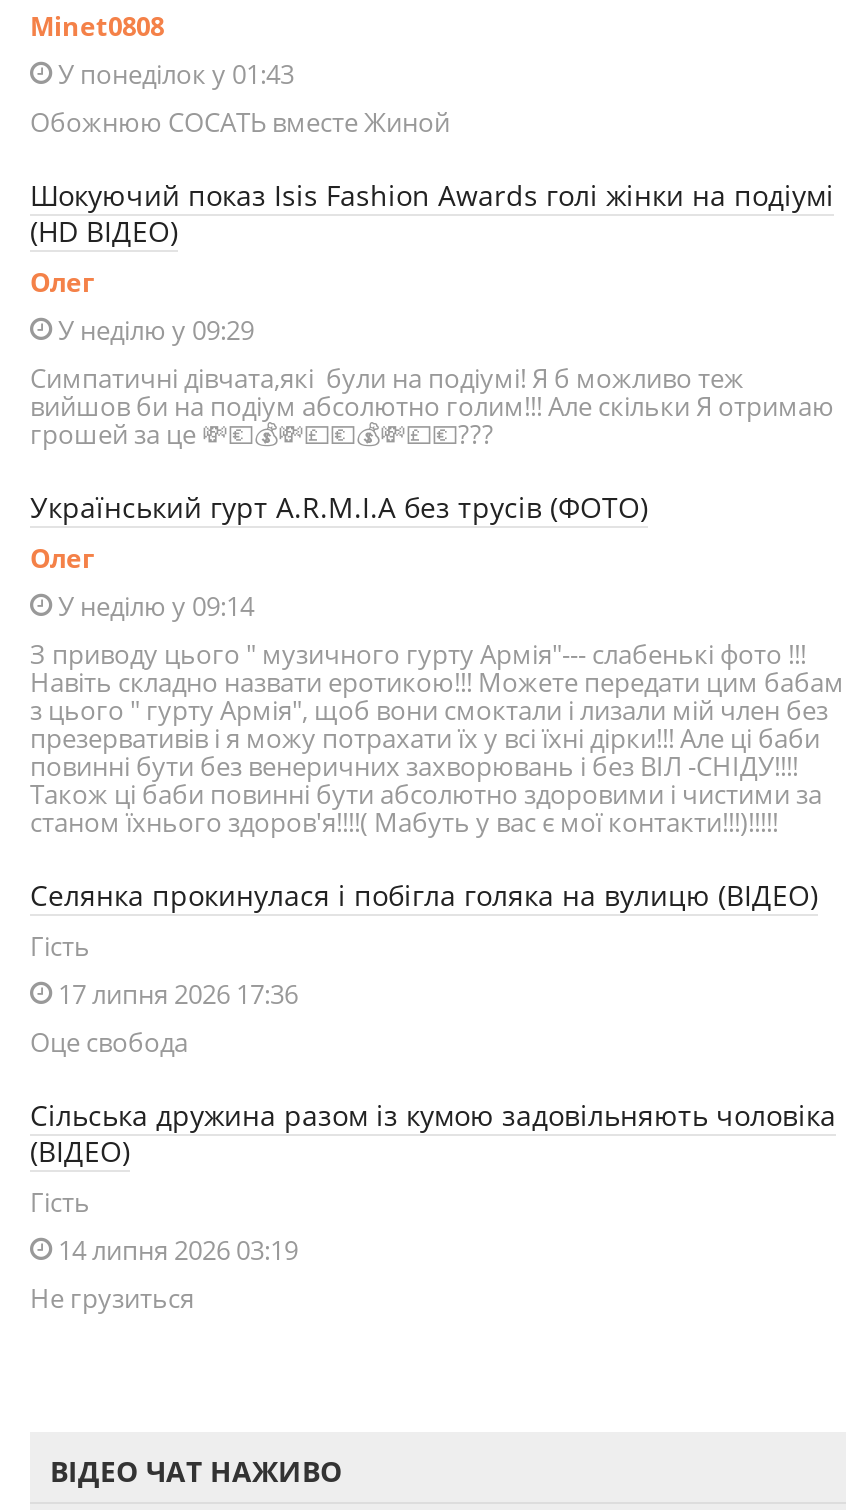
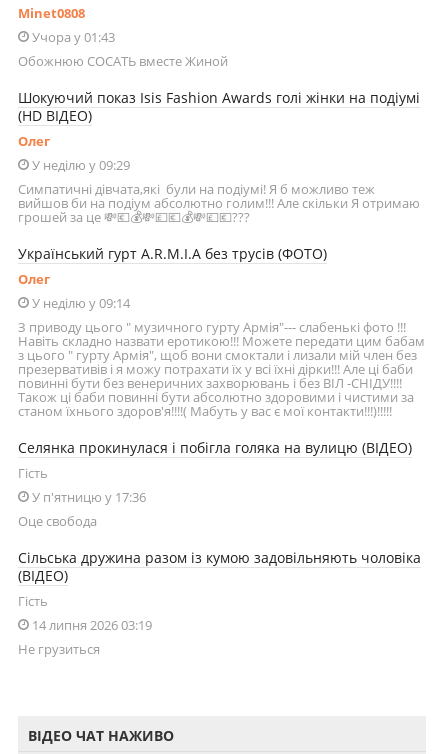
- У понеділок у 01:43
+ Учора у 01:43

- 17 липня 2026 17:36
+ У п'ятницю у 17:36
